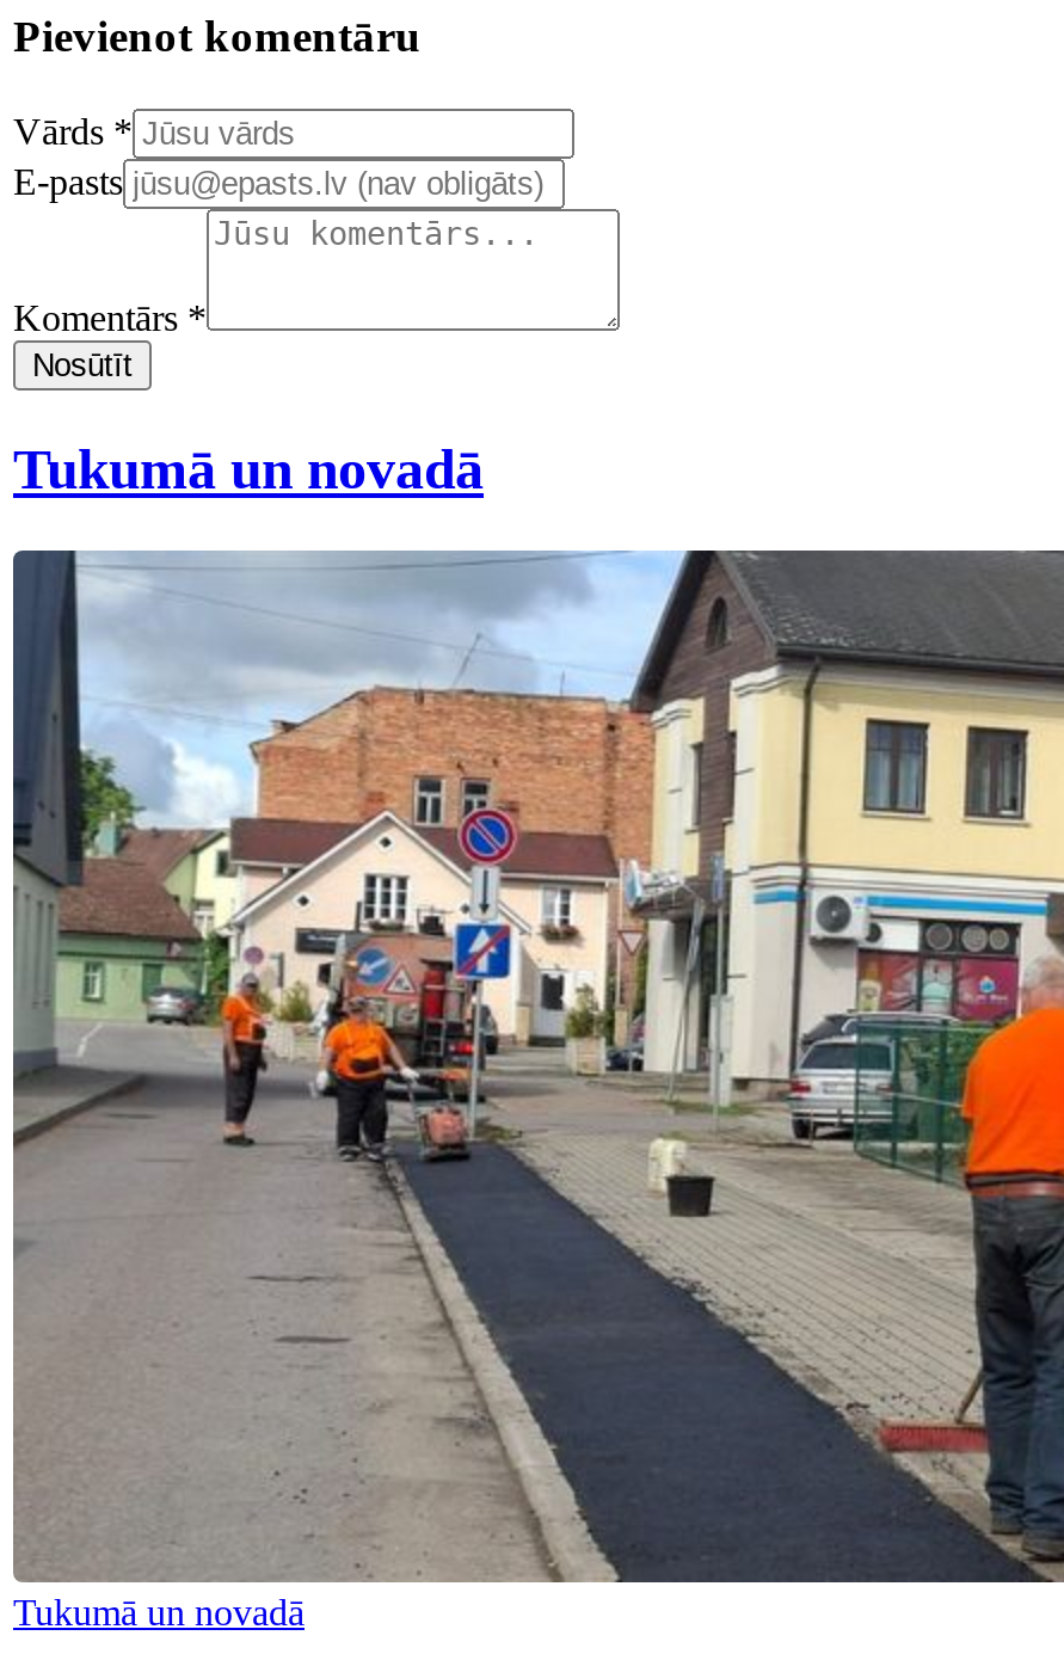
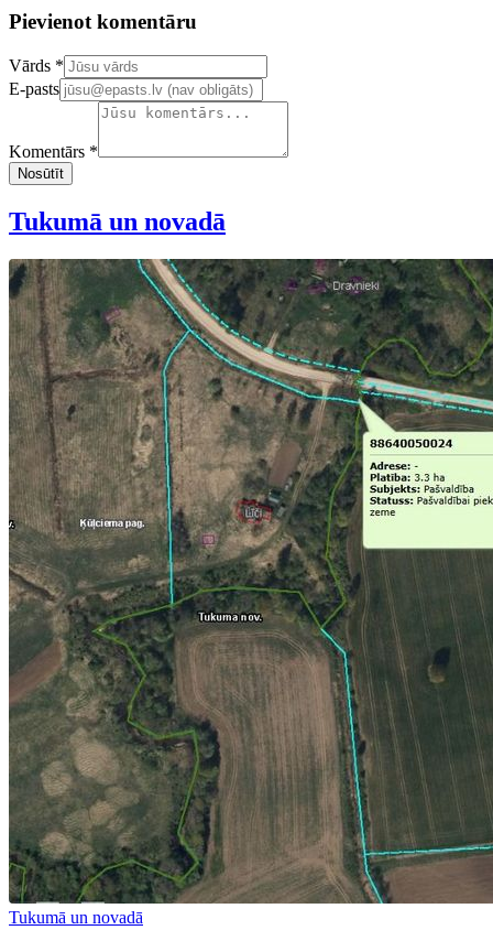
- [image]
+ [image]
